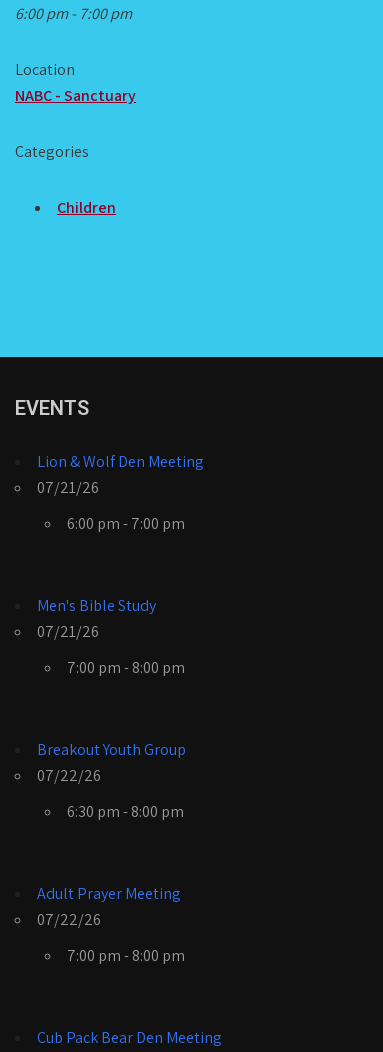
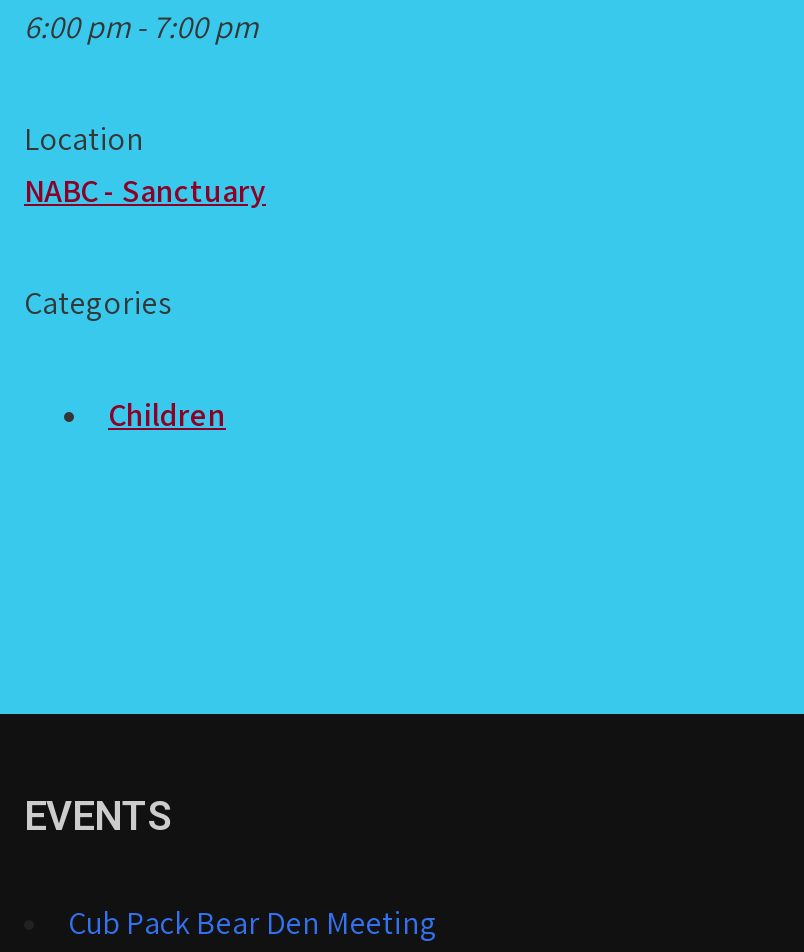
- Lion & Wolf Den Meeting
- 07/21/26
- 6:00 pm - 7:00 pm

- Men's Bible Study
- 07/21/26
- 7:00 pm - 8:00 pm

- Breakout Youth Group
- 07/22/26
- 6:30 pm - 8:00 pm

- Adult Prayer Meeting
- 07/22/26
- 7:00 pm - 8:00 pm
